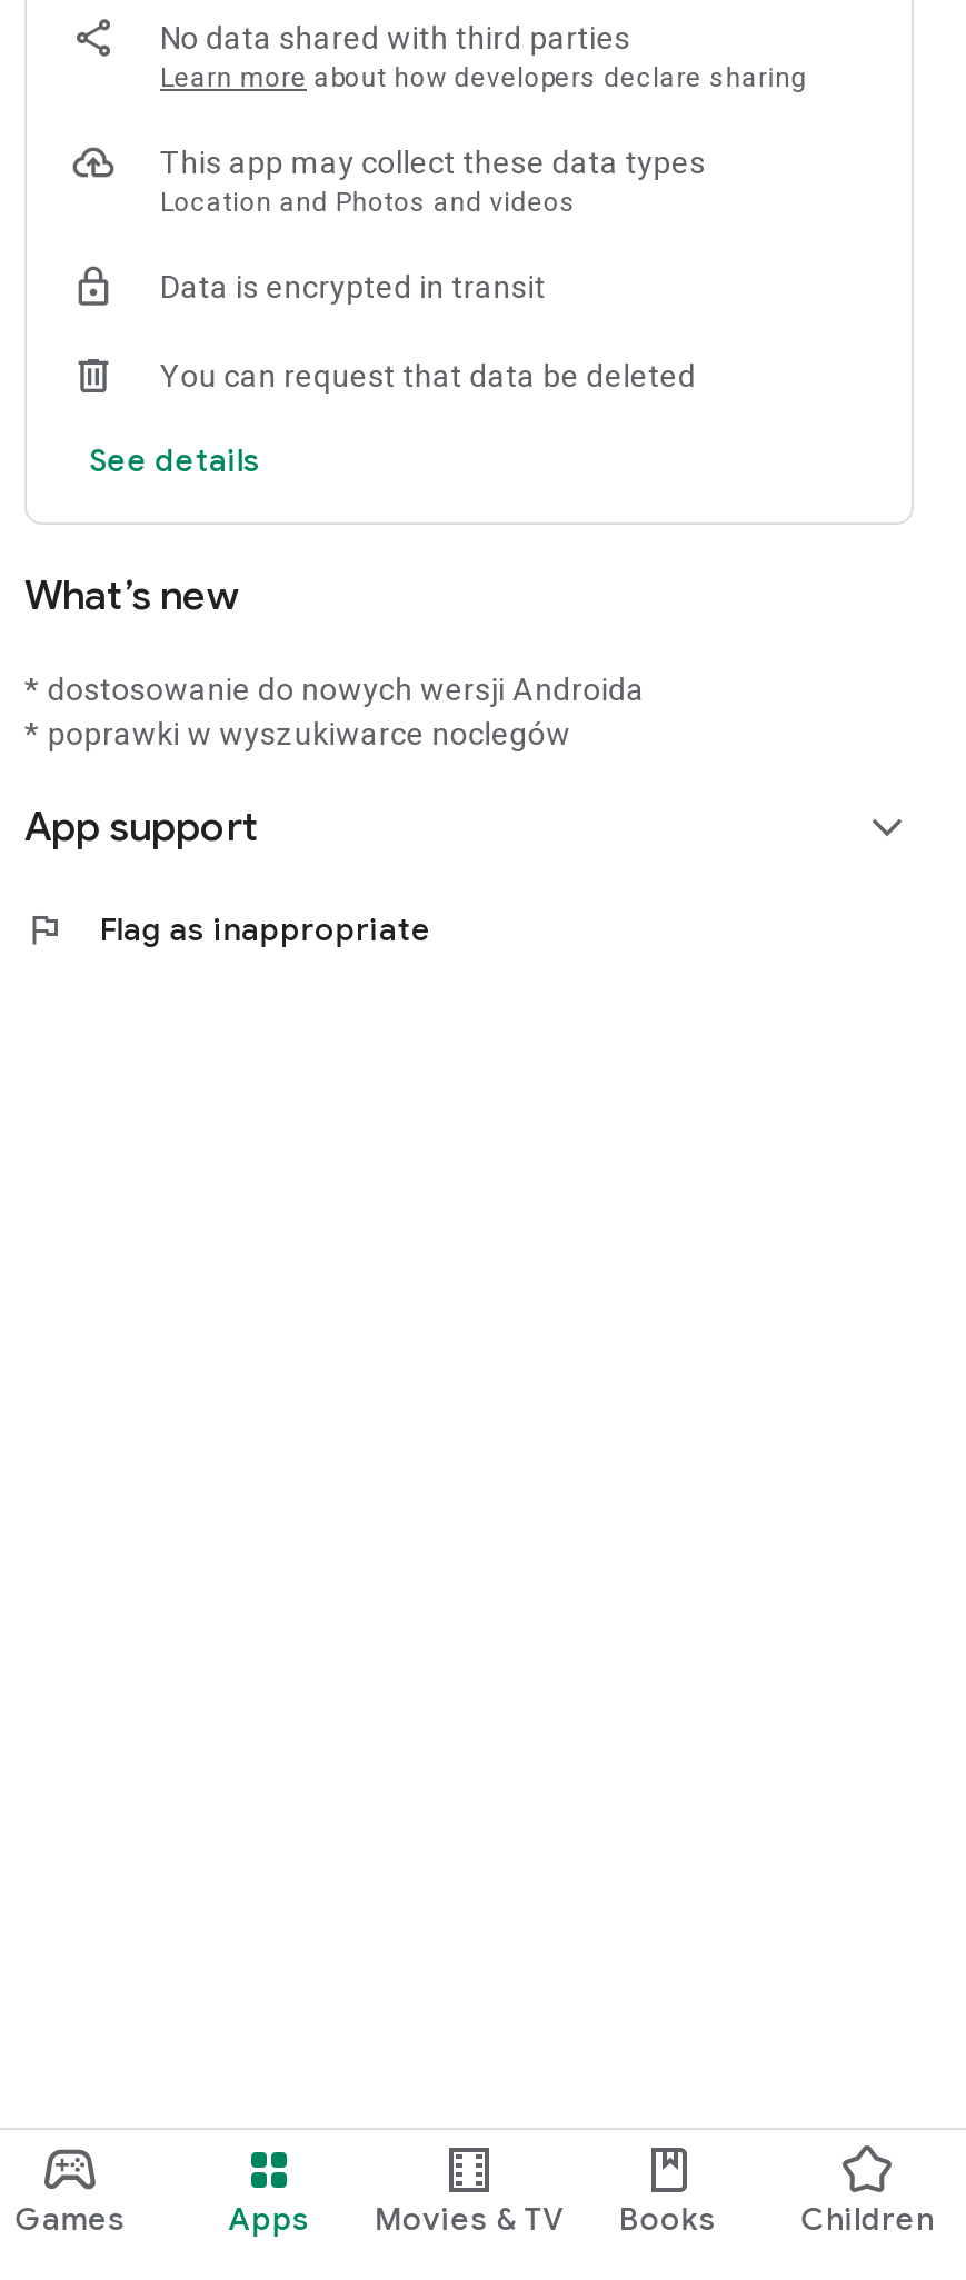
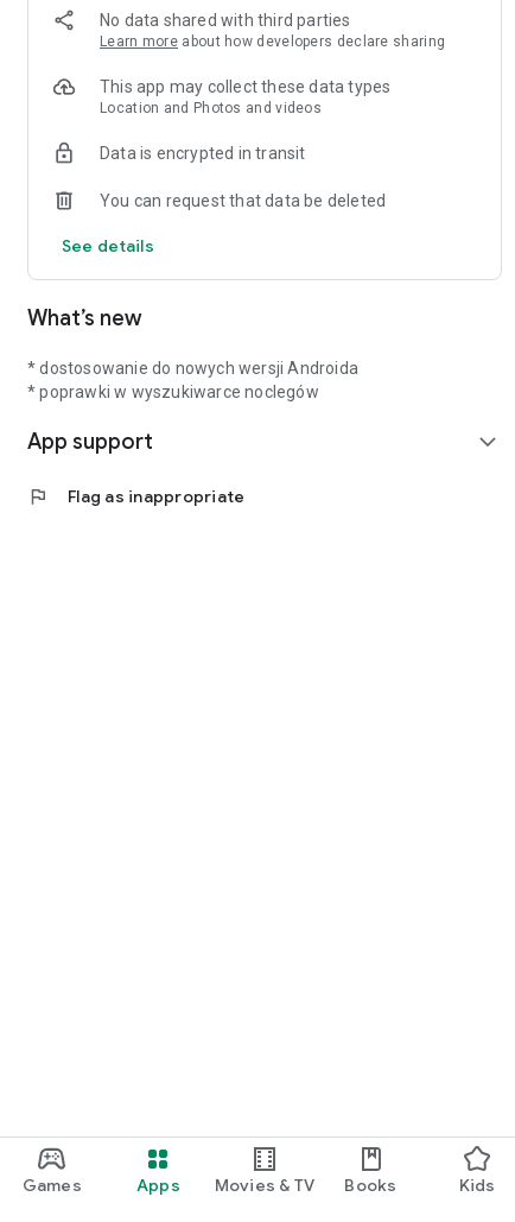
- Children
+ Kids
